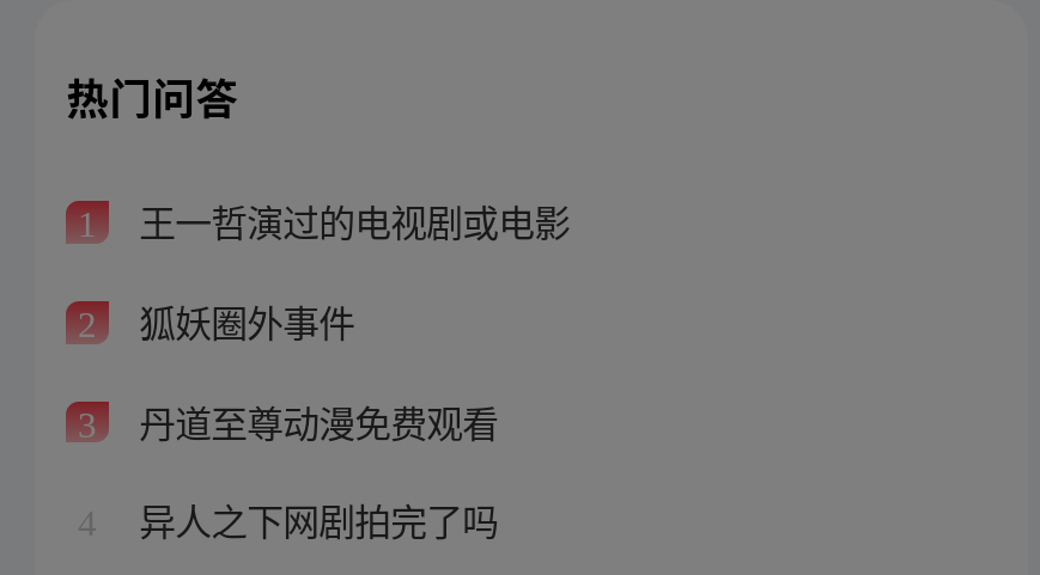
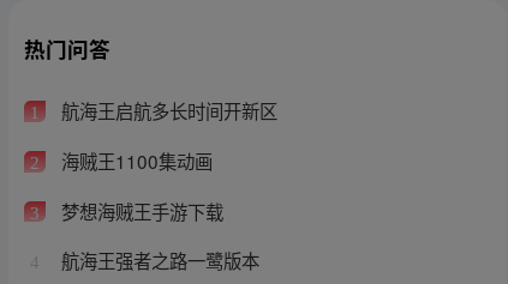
- 王一哲演过的电视剧或电影
+ 航海王启航多长时间开新区

- 狐妖圈外事件
+ 海贼王1100集动画

- 丹道至尊动漫免费观看
+ 梦想海贼王手游下载

- 异人之下网剧拍完了吗
+ 航海王强者之路一鹭版本
